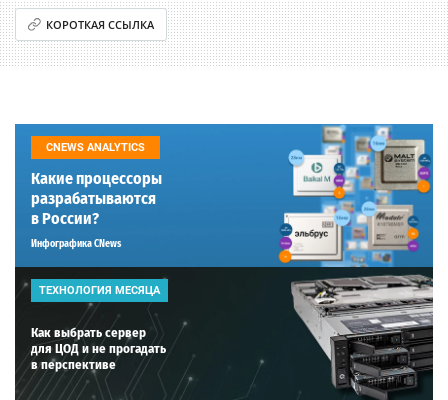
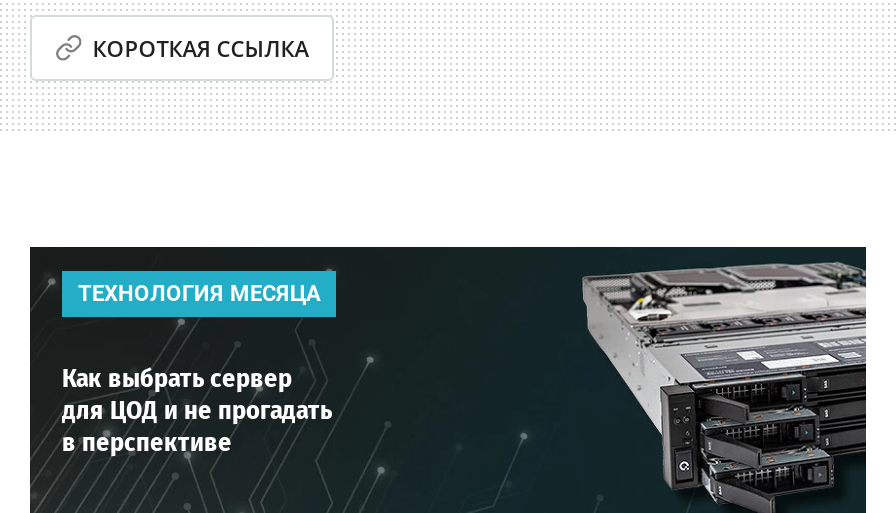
- [image]
- CNEWS ANALYTICS
- Какие процессоры
- разрабатываются
- в России?
- Инфографика CNews
